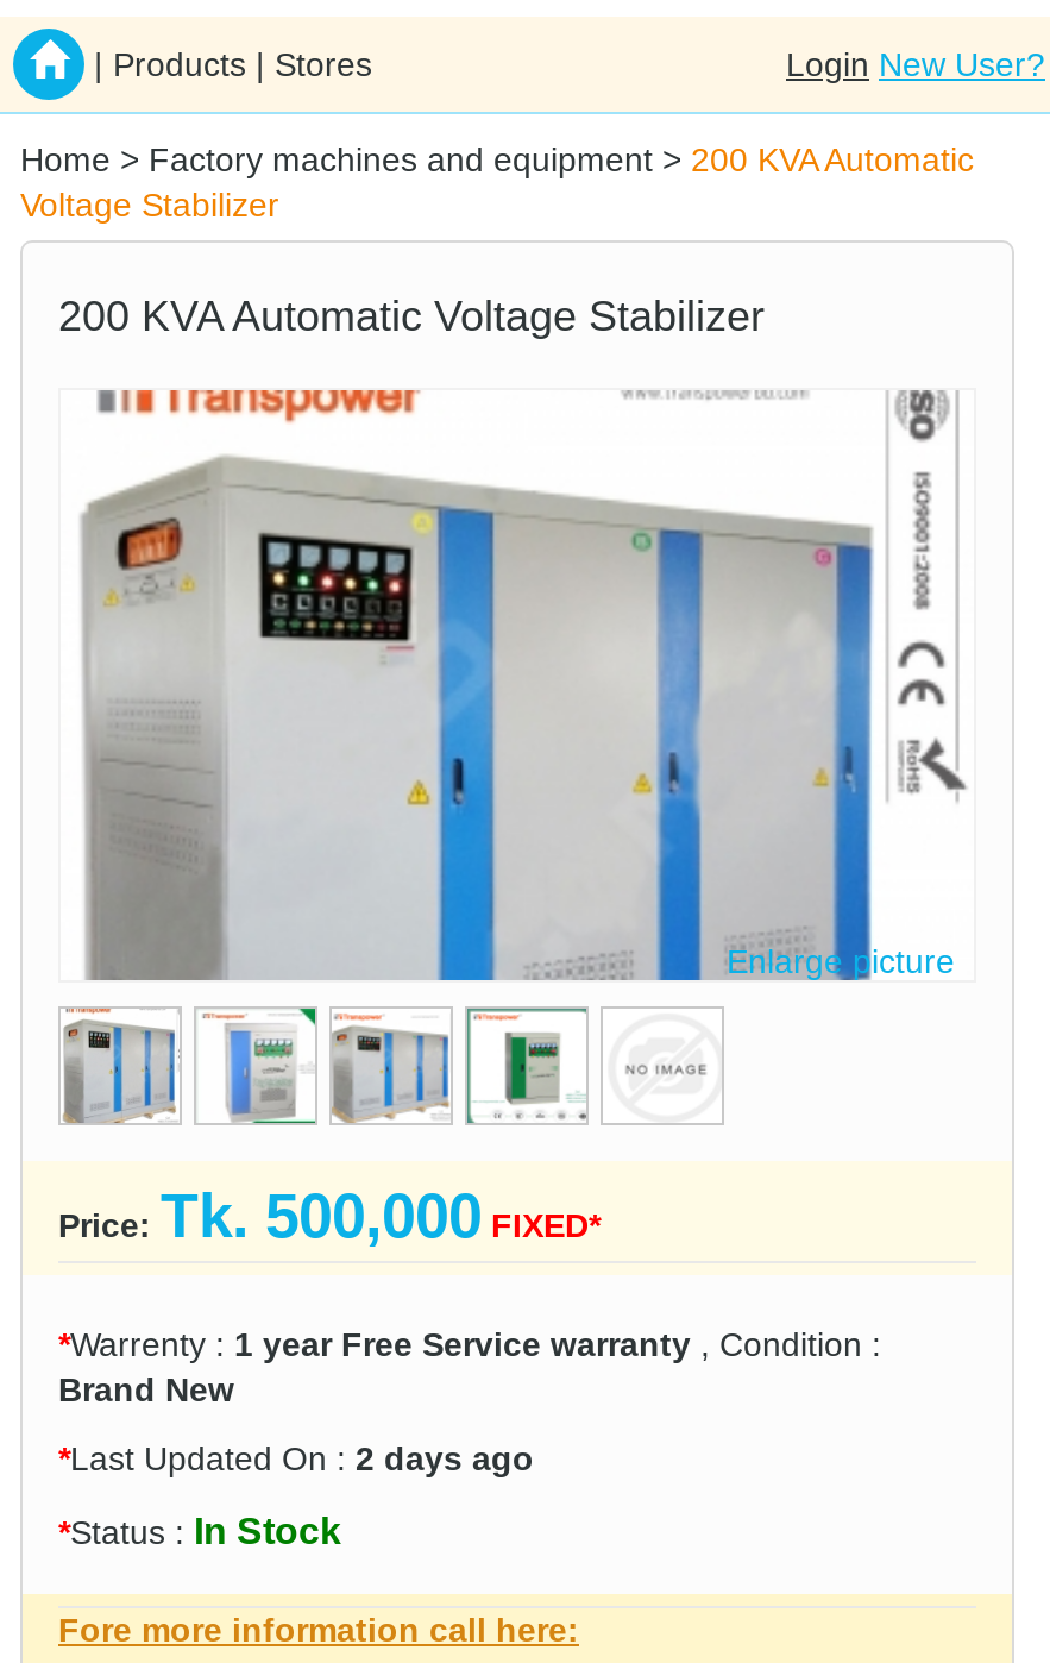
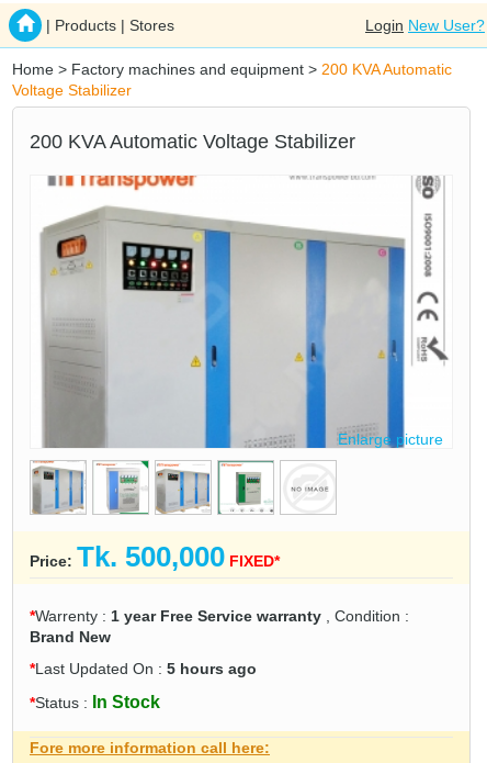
- * Last Updated On : 2 days ago
+ * Last Updated On : 5 hours ago
